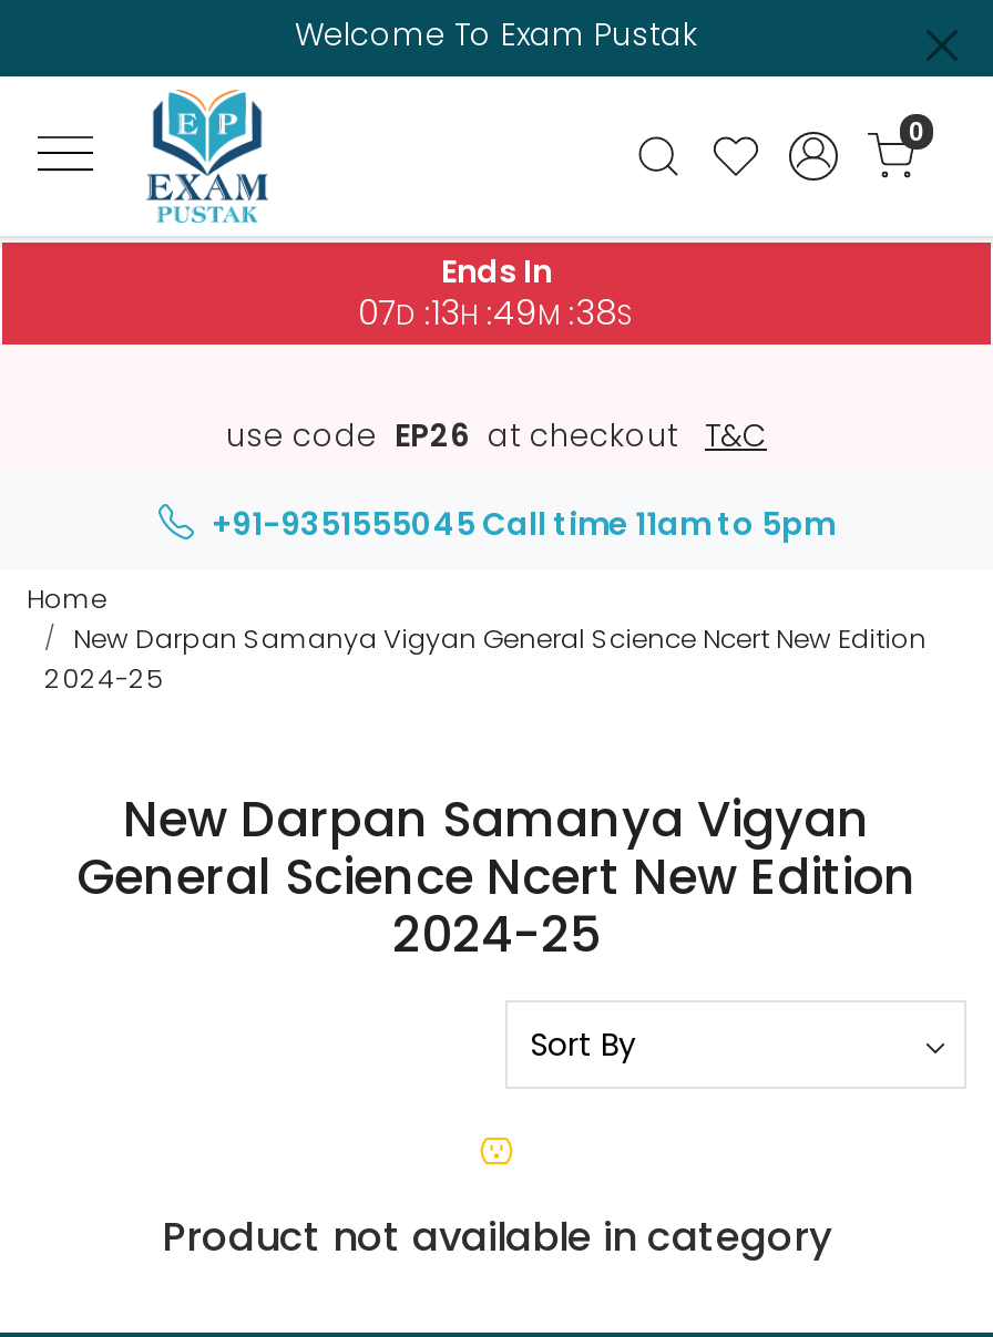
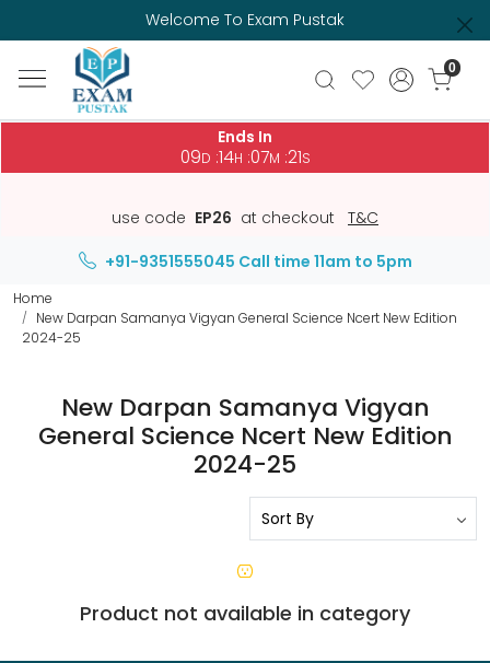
- 07D: 13H: 49M: 38S
+ 09D: 14H: 07M: 21S
